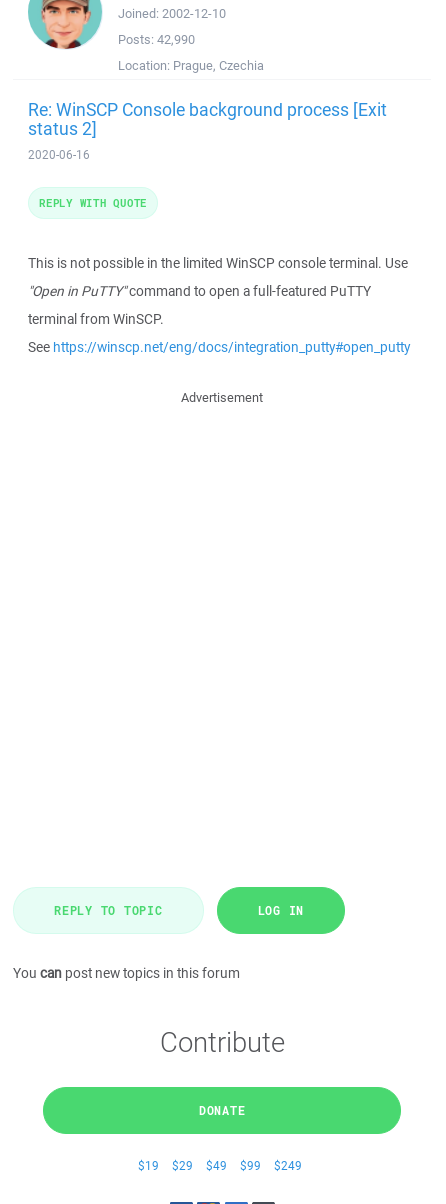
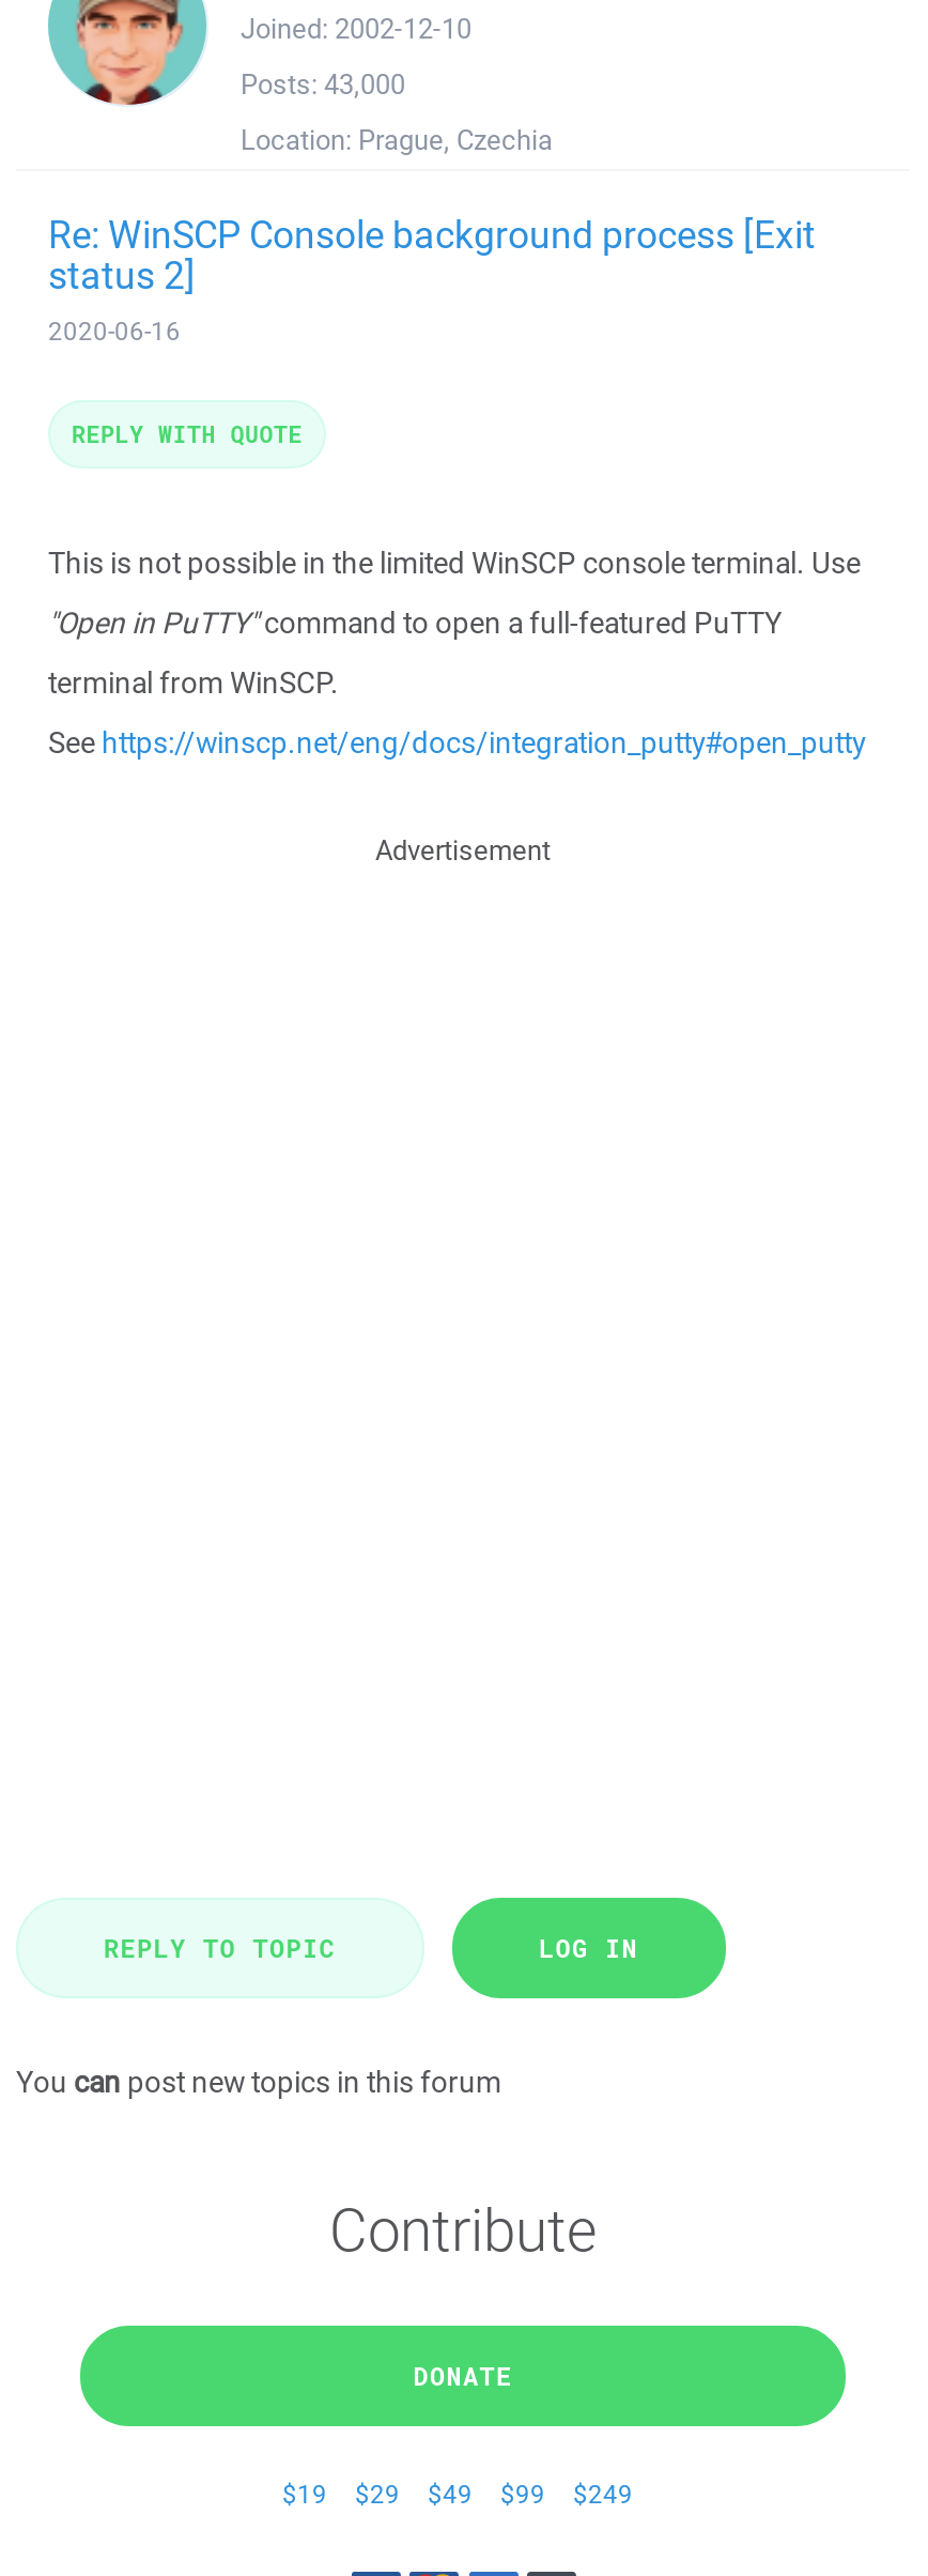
- Posts: 42,990
+ Posts: 43,000
